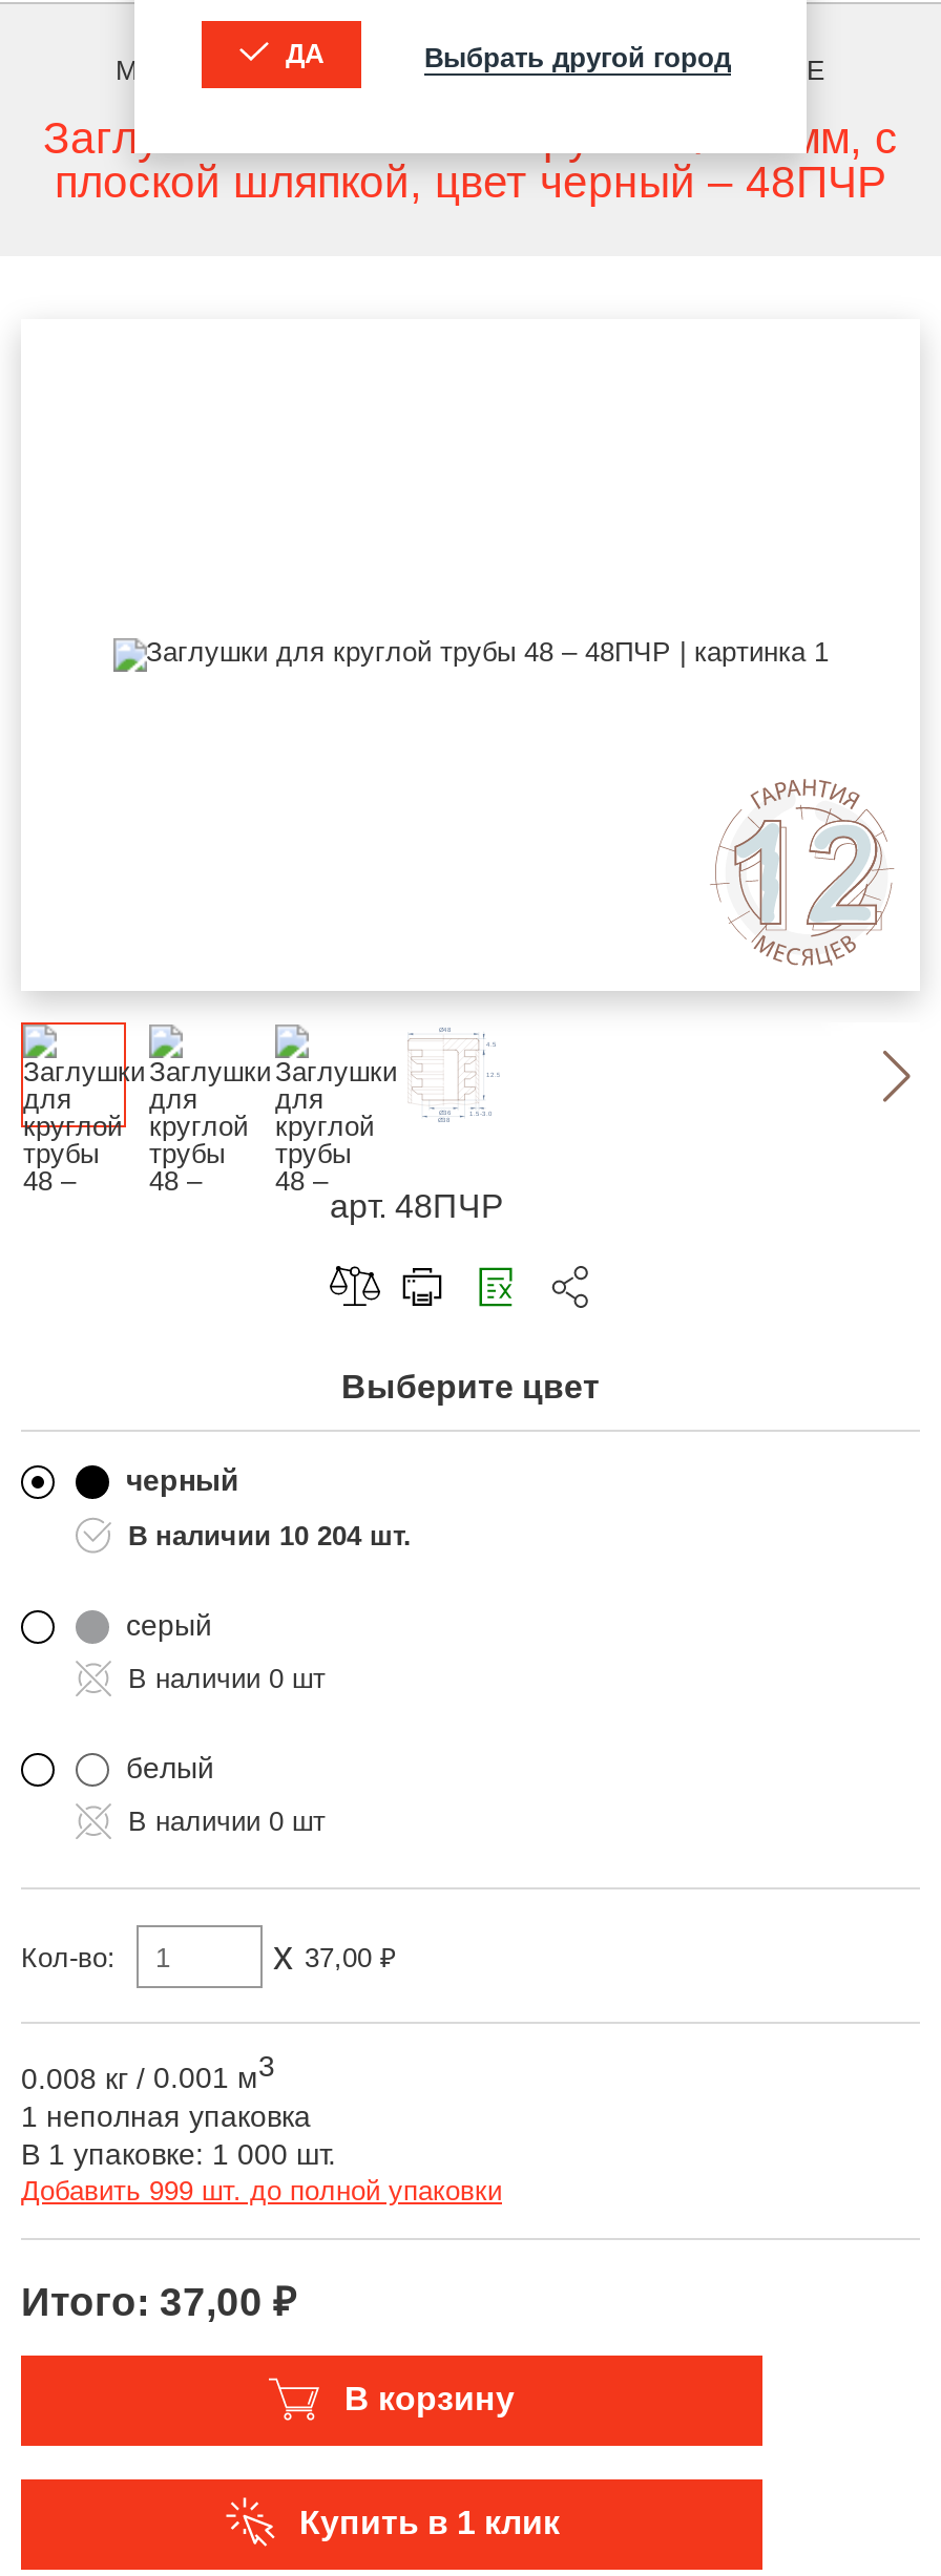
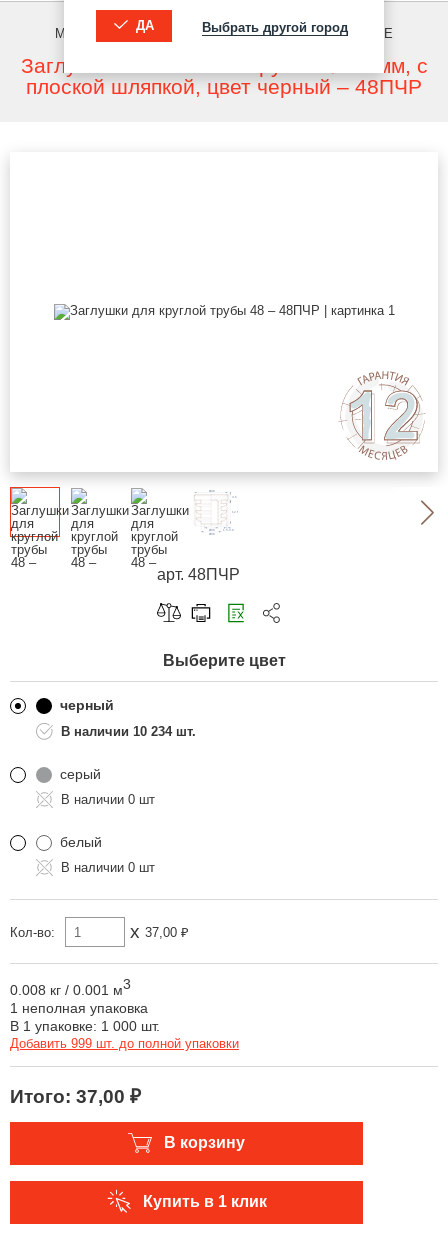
- 10 204 шт.
+ 10 234 шт.
